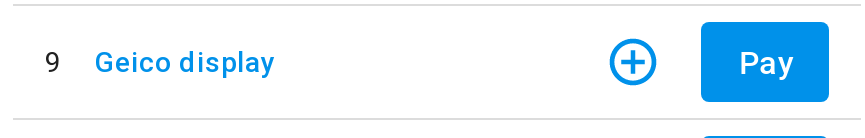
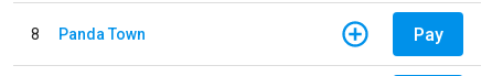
- 9
- Geico display
+ 8
+ Panda Town
